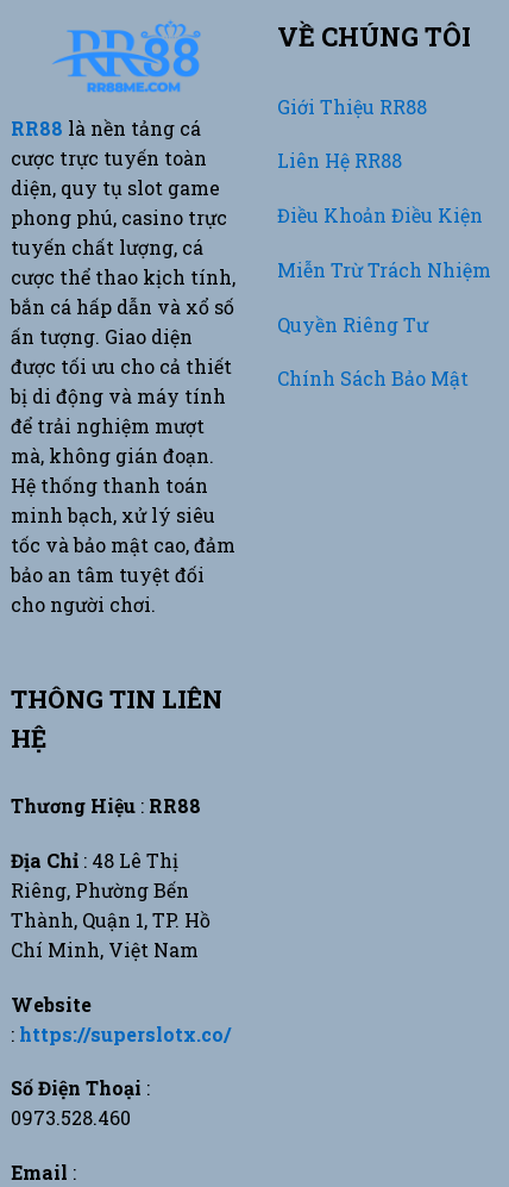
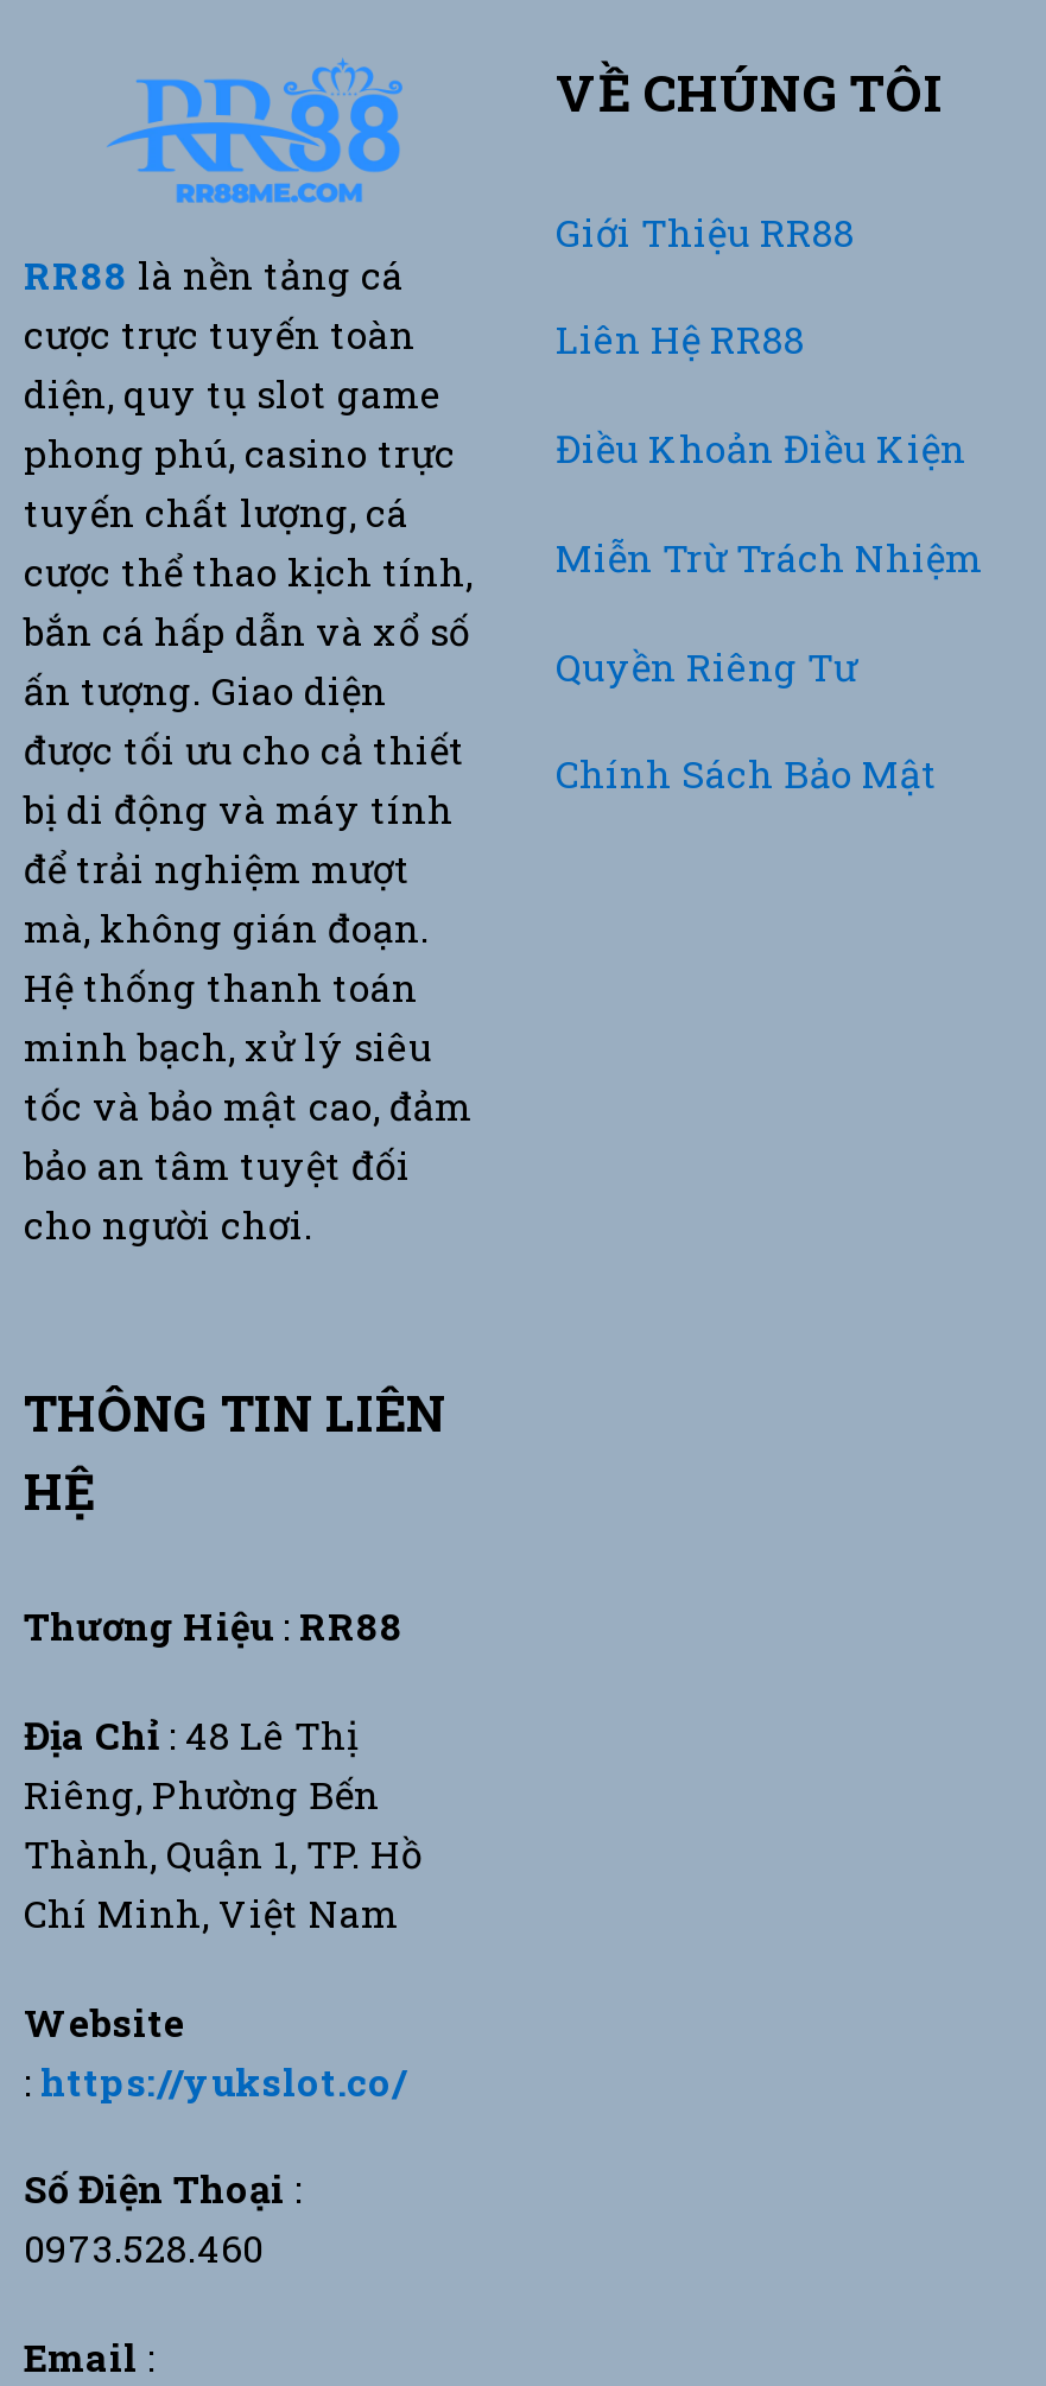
- : https://superslotx.co/
+ : https://yukslot.co/
